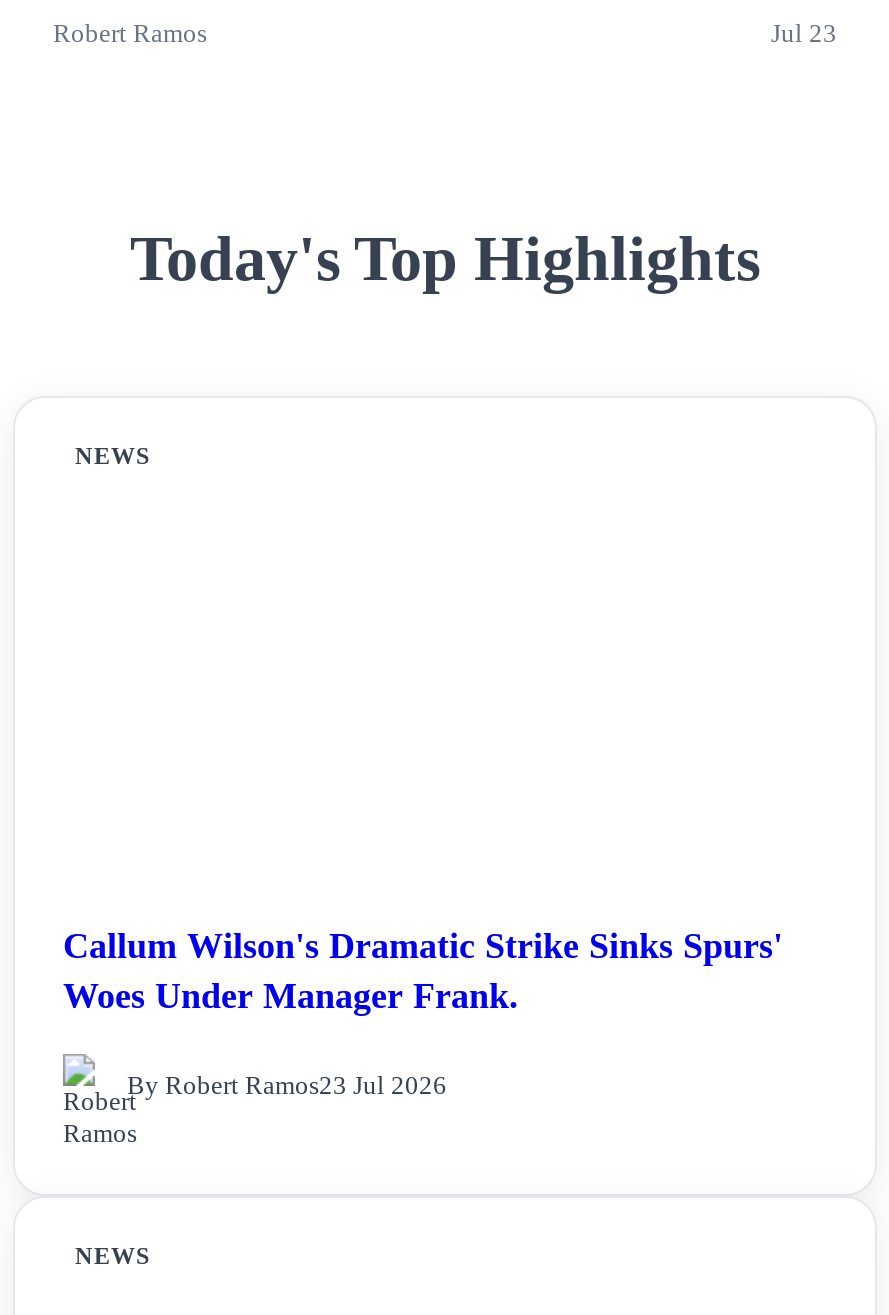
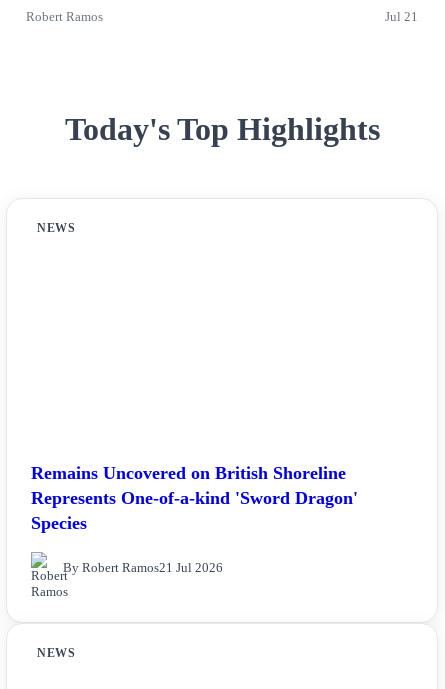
- Jul 23
+ Jul 21

- Callum Wilson's Dramatic Strike Sinks Spurs'
- Woes Under Manager Frank.
+ Remains Uncovered on British Shoreline
+ Represents One-of-a-kind 'Sword Dragon'
+ Species

- By Robert Ramos23 Jul 2026
+ By Robert Ramos21 Jul 2026
